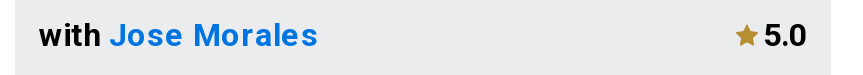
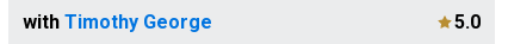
- with Jose Morales
+ with Timothy George
